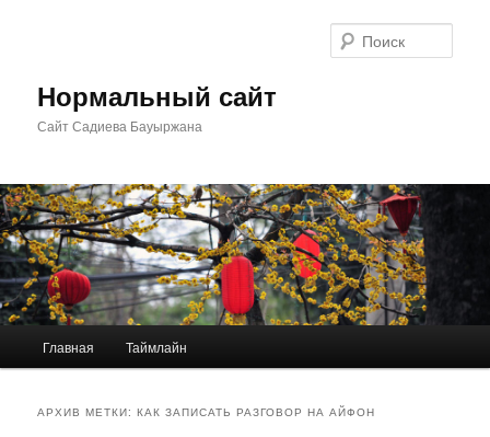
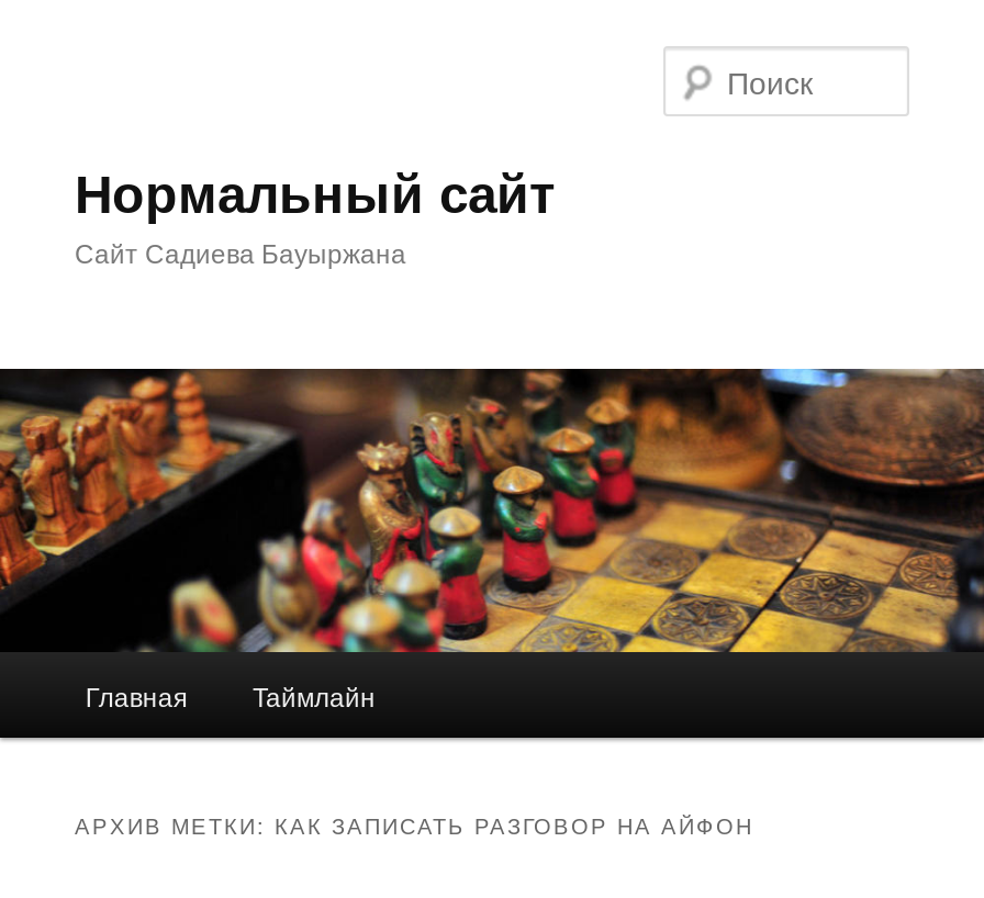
- [image]
+ [image]
